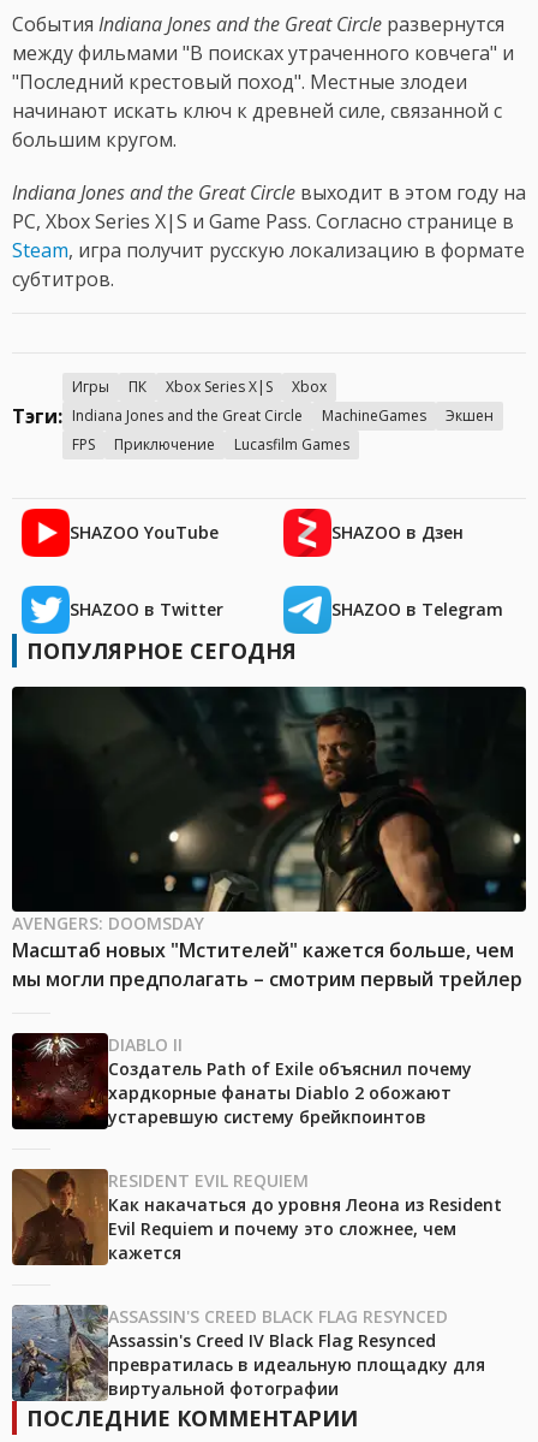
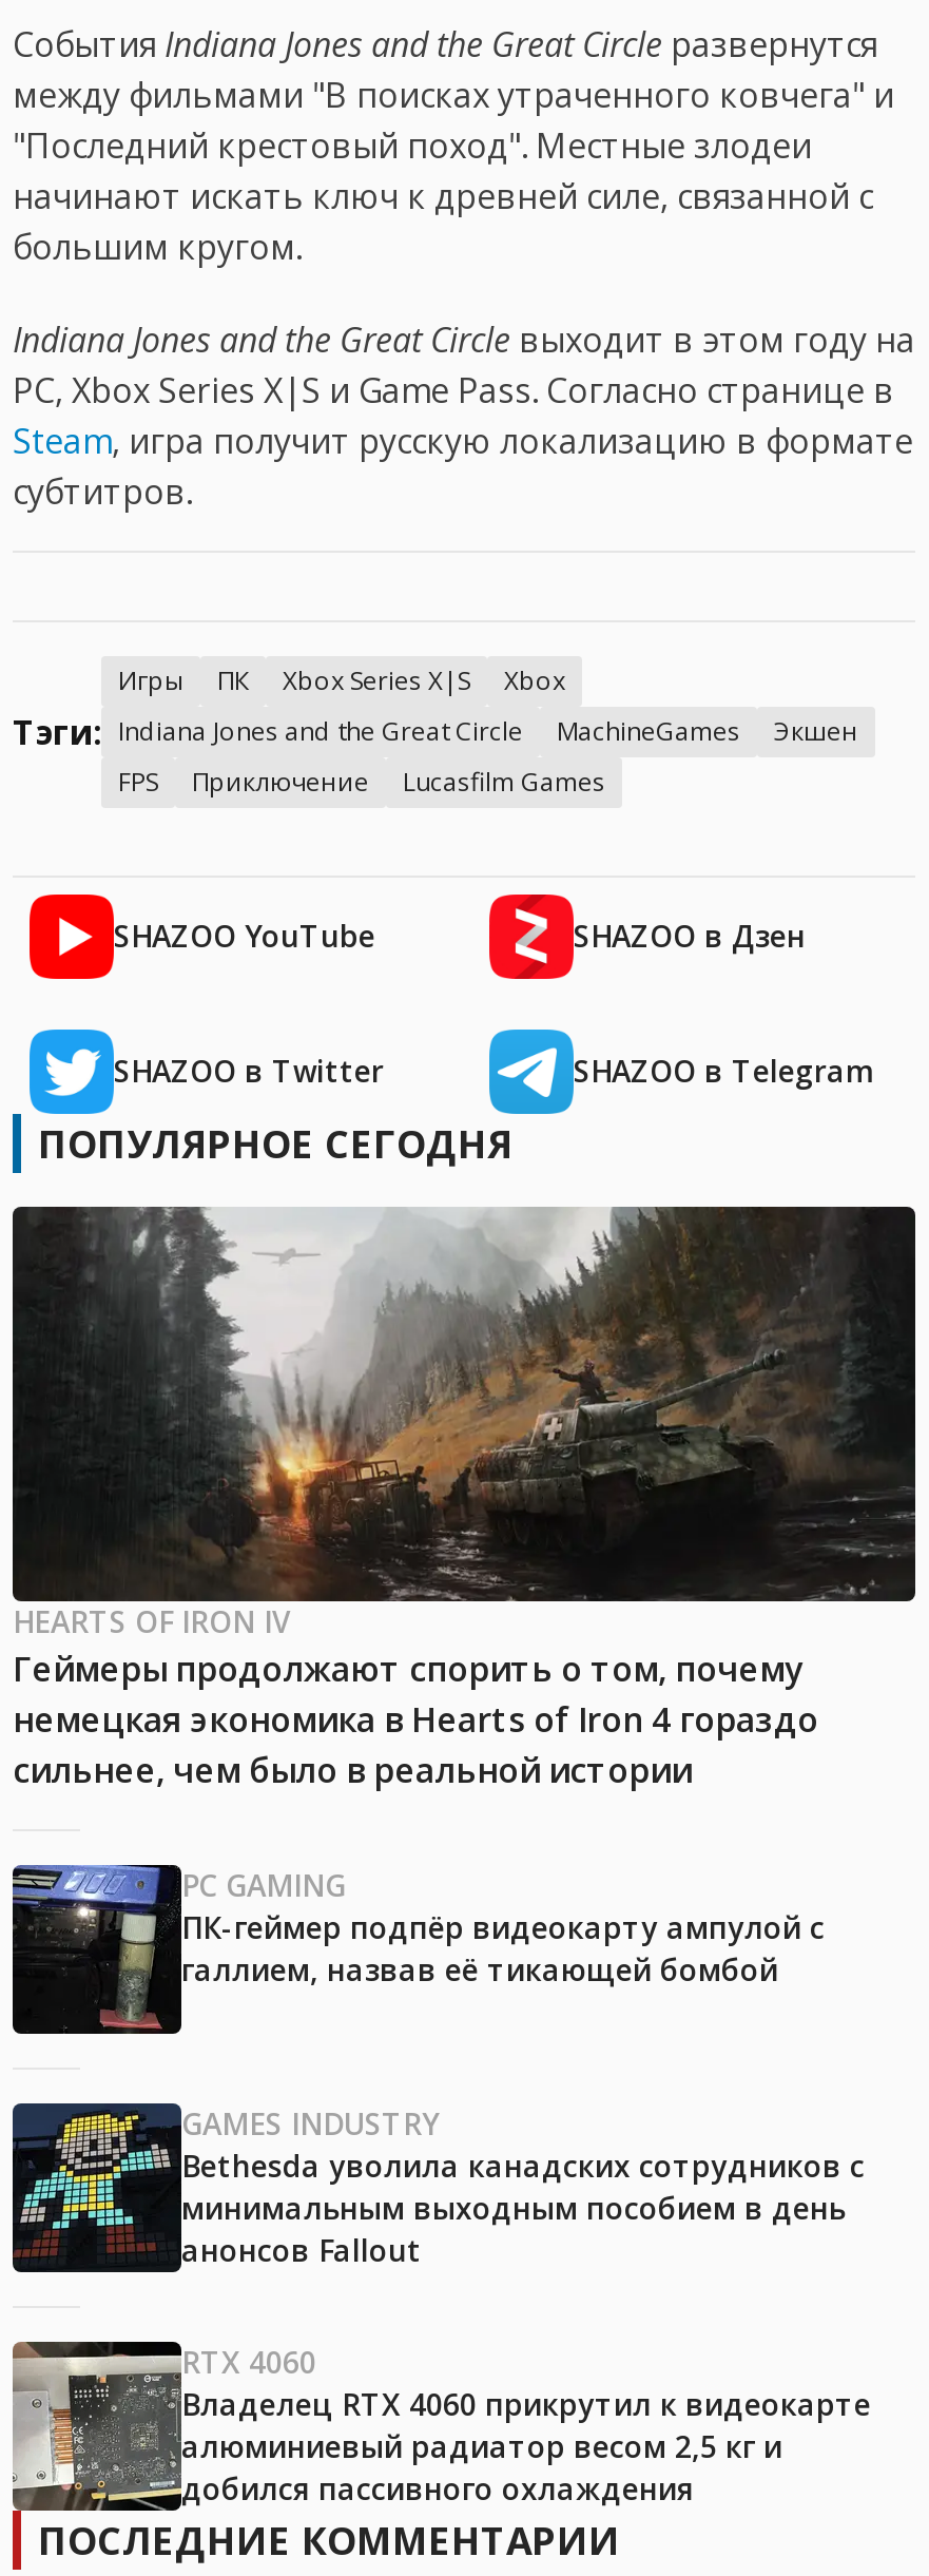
- [image]
- AVENGERS: DOOMSDAY
- Масштаб новых "Мстителей" кажется больше, чем
- мы могли предполагать – смотрим первый трейлер
+ [image]
+ HEARTS OF IRON IV
+ Геймеры продолжают спорить о том, почему
+ немецкая экономика в Hearts of Iron 4 гораздо
+ сильнее, чем было в реальной истории

- [image]
- DIABLO II
- Создатель Path of Exile объяснил почему
- хардкорные фанаты Diablo 2 обожают
- устаревшую систему брейкпоинтов
+ [image]
+ PC GAMING
+ ПК-геймер подпёр видеокарту ампулой с
+ галлием, назвав её тикающей бомбой

- [image]
- RESIDENT EVIL REQUIEM
- Как накачаться до уровня Леона из Resident
- Evil Requiem и почему это сложнее, чем
- кажется
+ [image]
+ GAMES INDUSTRY
+ Bethesda уволила канадских сотрудников с
+ минимальным выходным пособием в день
+ анонсов Fallout

- [image]
- ASSASSIN'S CREED BLACK FLAG RESYNCED
- Assassin's Creed IV Black Flag Resynced
- превратилась в идеальную площадку для
- виртуальной фотографии
+ [image]
+ RTX 4060
+ Владелец RTX 4060 прикрутил к видеокарте
+ алюминиевый радиатор весом 2,5 кг и
+ добился пассивного охлаждения
